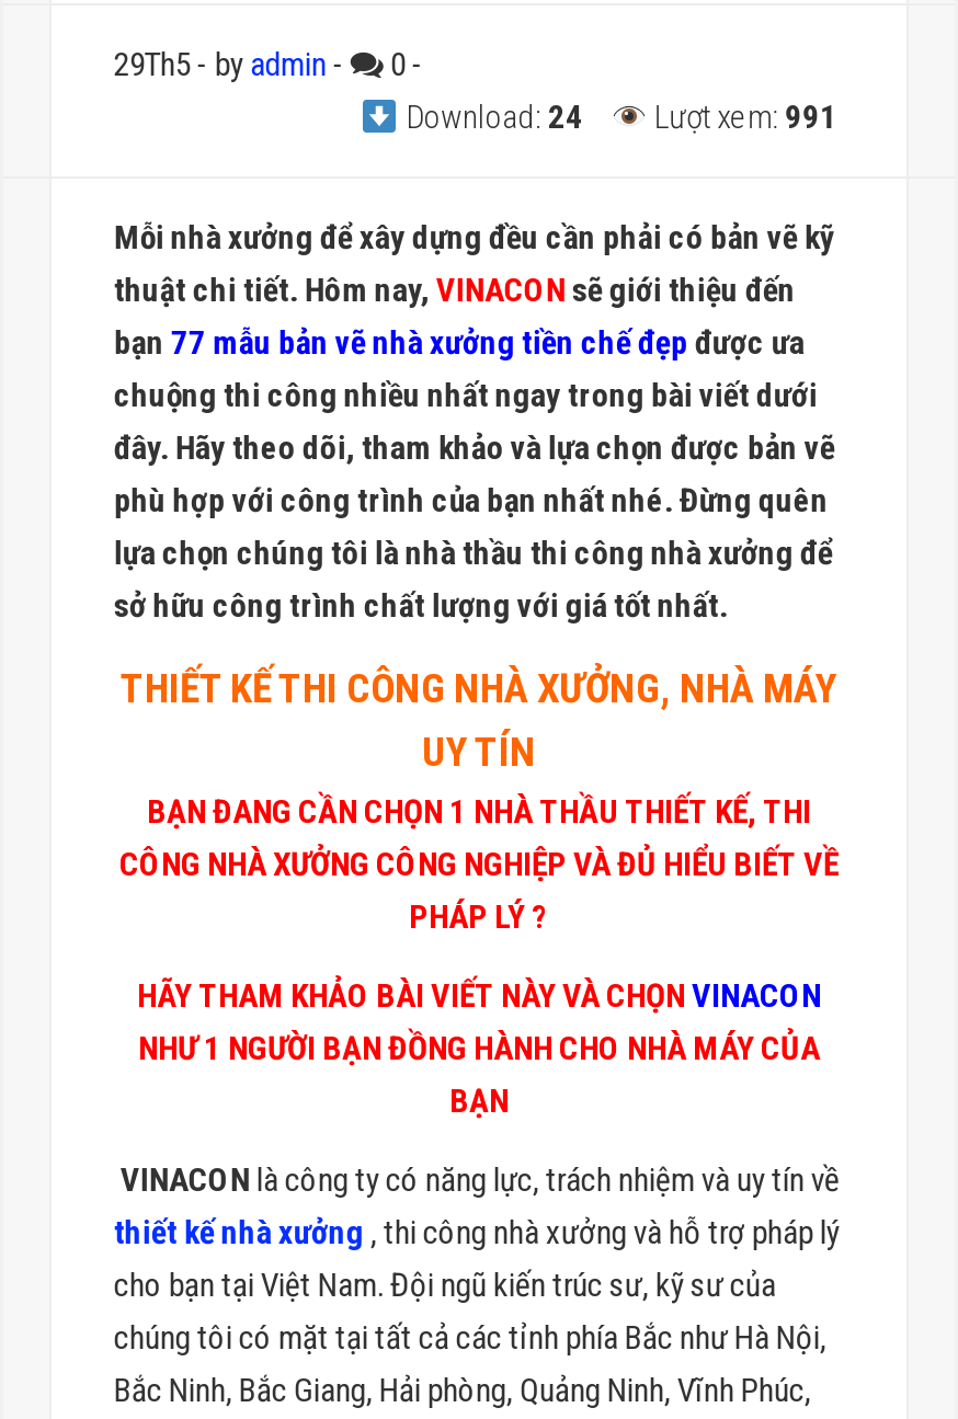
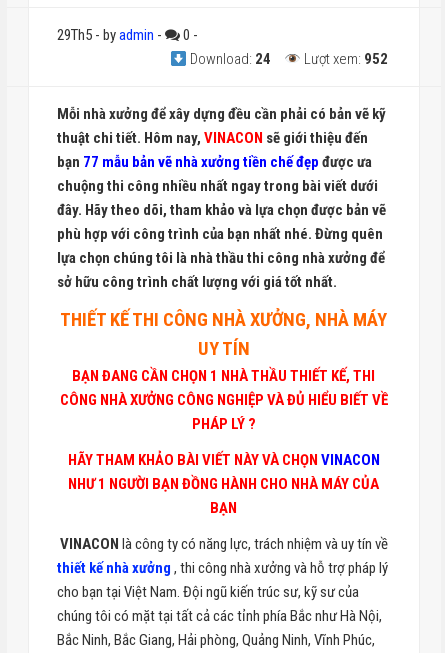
- Download: 24 Lượt xem: 991
+ Download: 24 Lượt xem: 952
